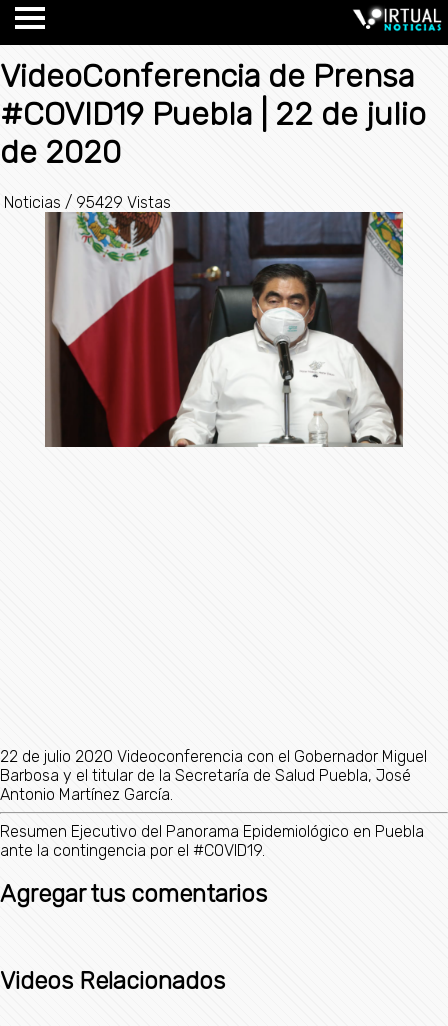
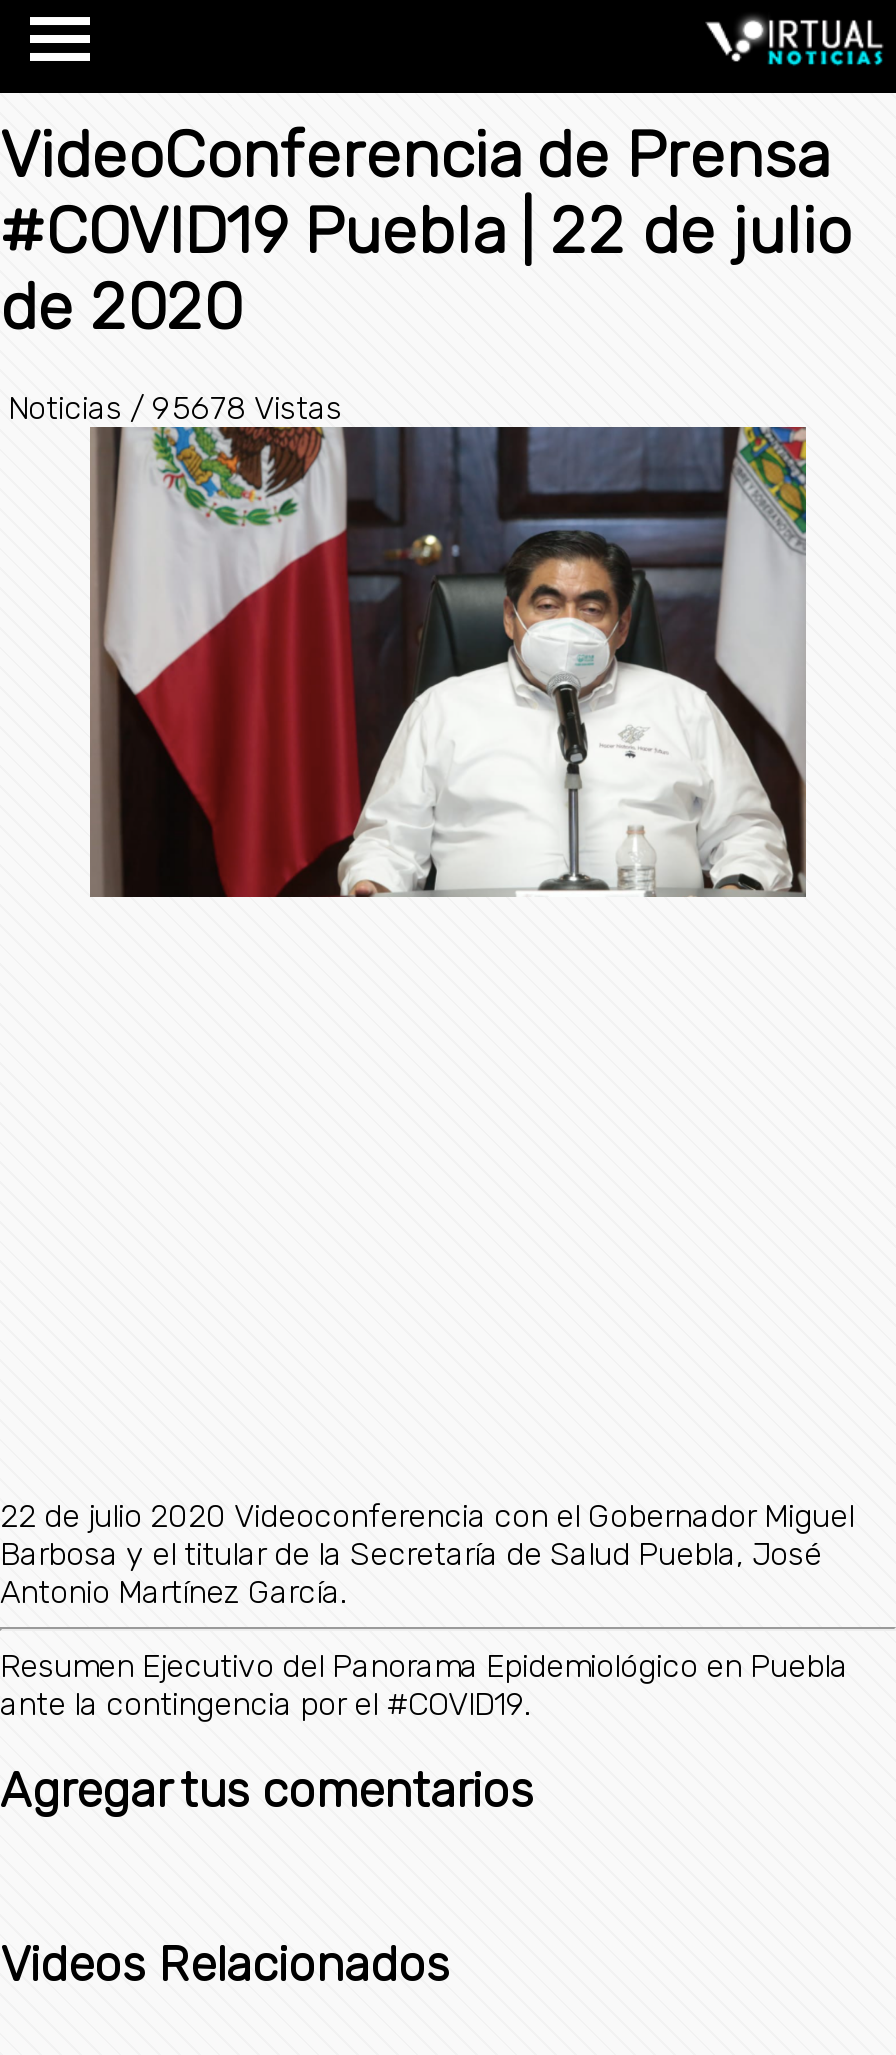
- Noticias / 95429 Vistas
+ Noticias / 95678 Vistas
